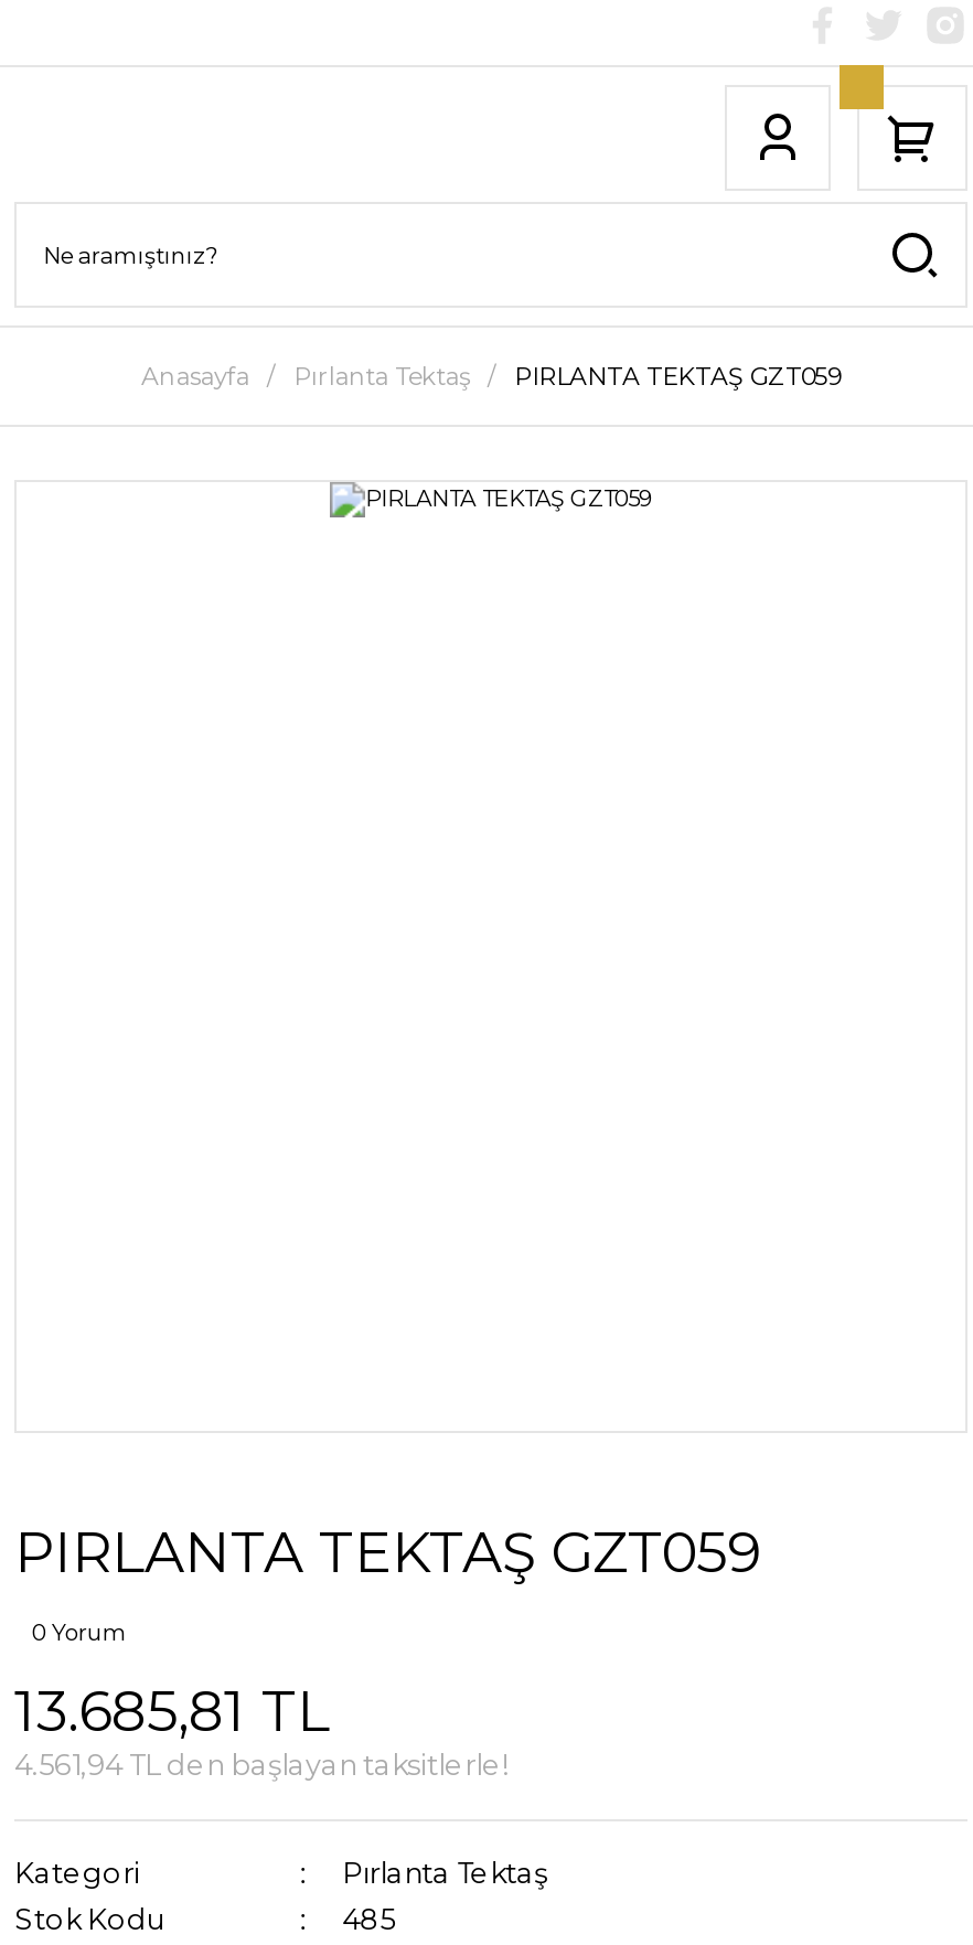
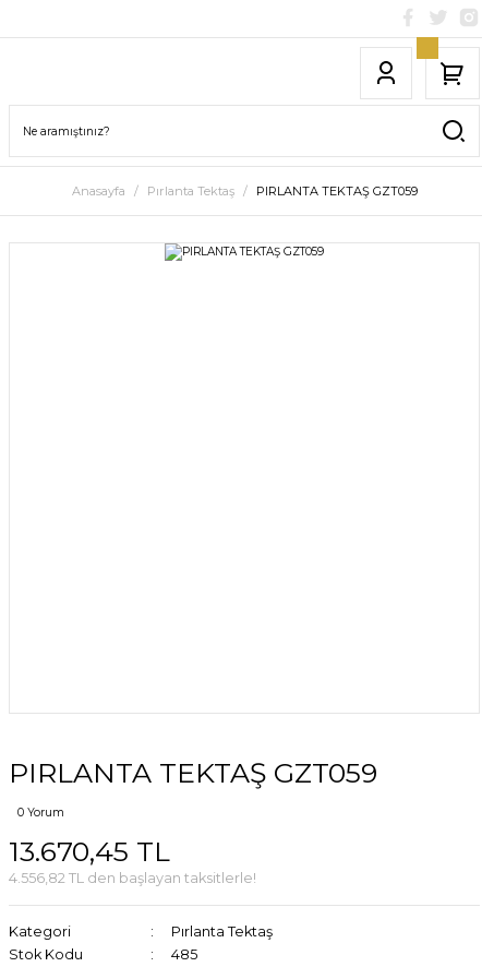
- 13.685,81 TL
+ 13.670,45 TL

- 4.561,94 TL den başlayan taksitlerle!
+ 4.556,82 TL den başlayan taksitlerle!
